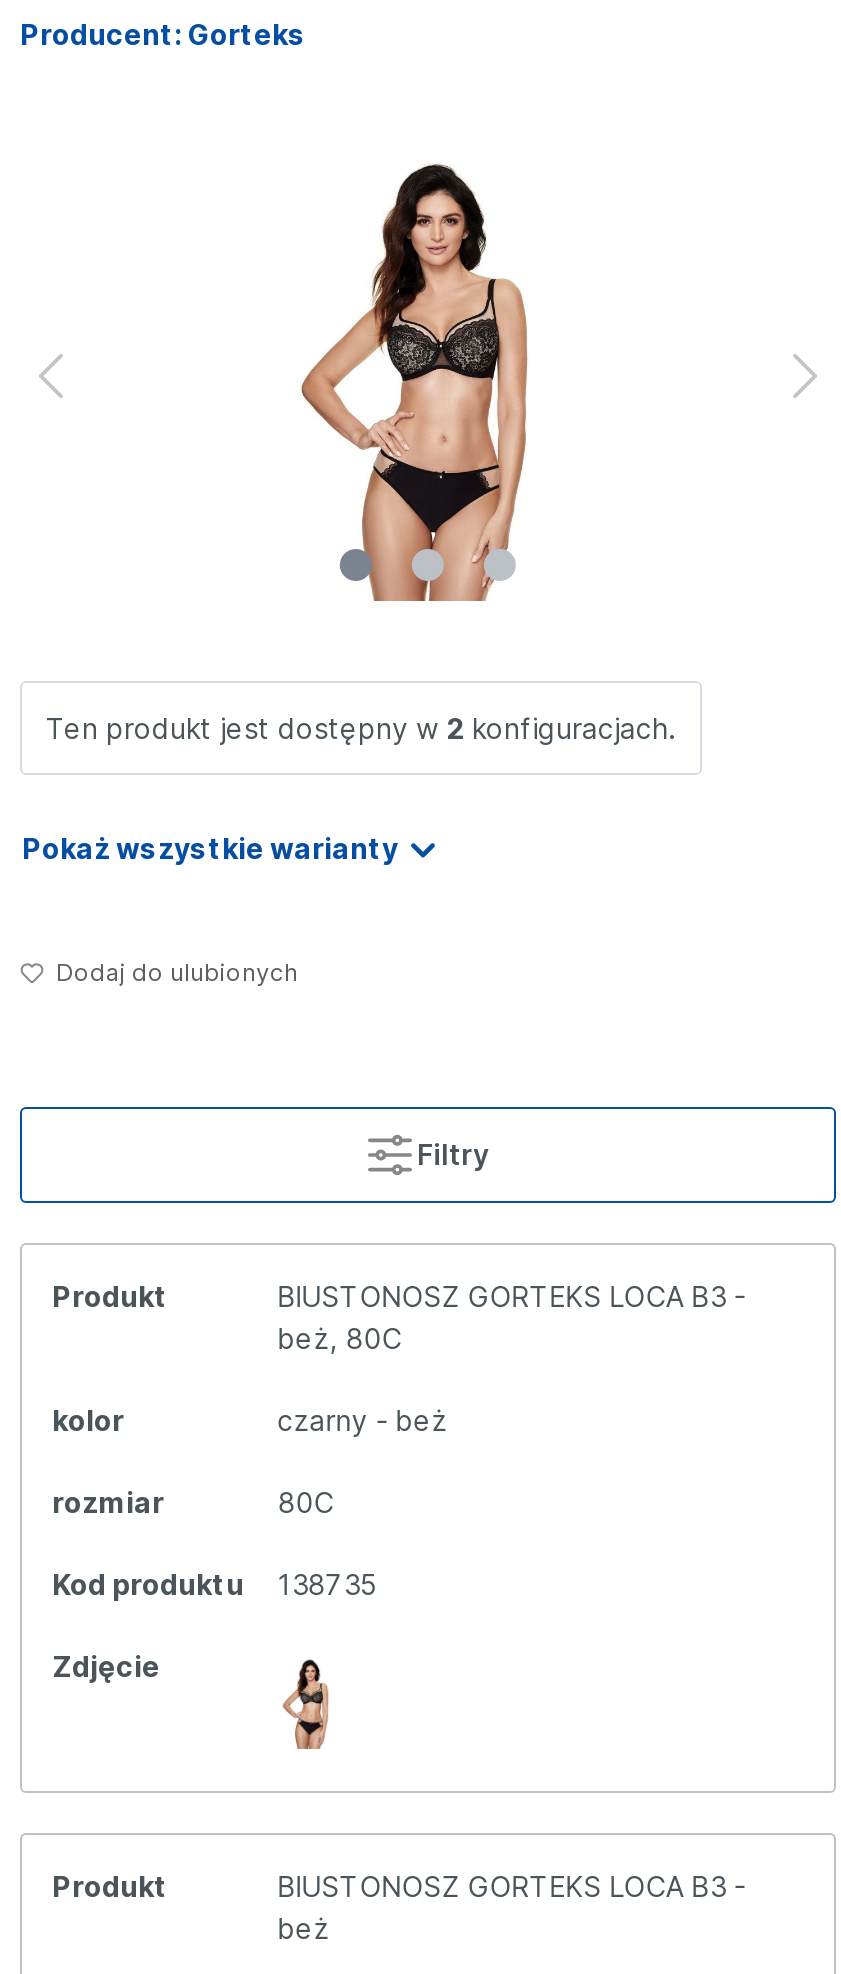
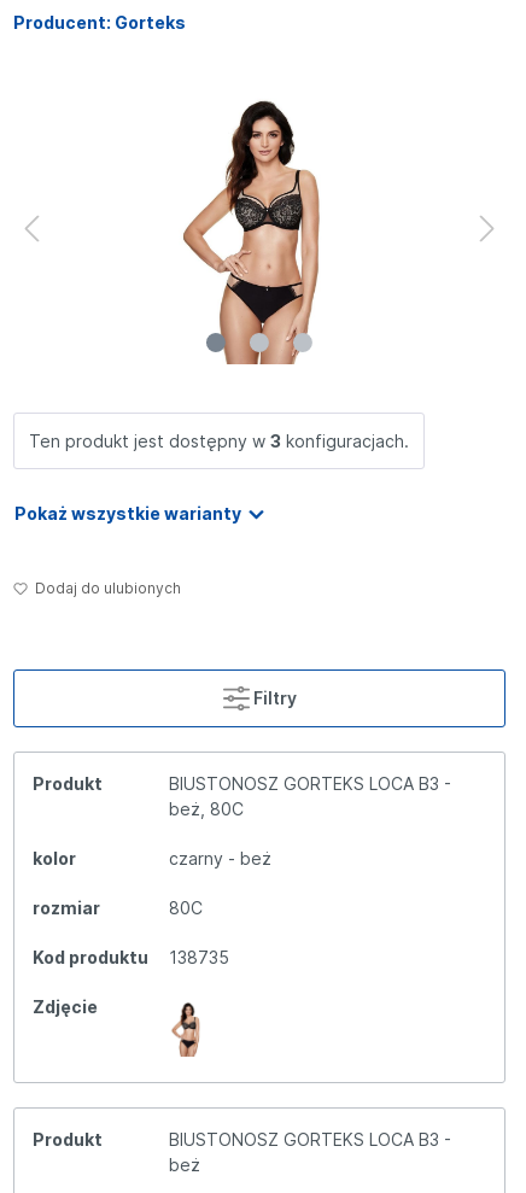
- Ten produkt jest dostępny w 2 konfiguracjach.
+ Ten produkt jest dostępny w 3 konfiguracjach.
